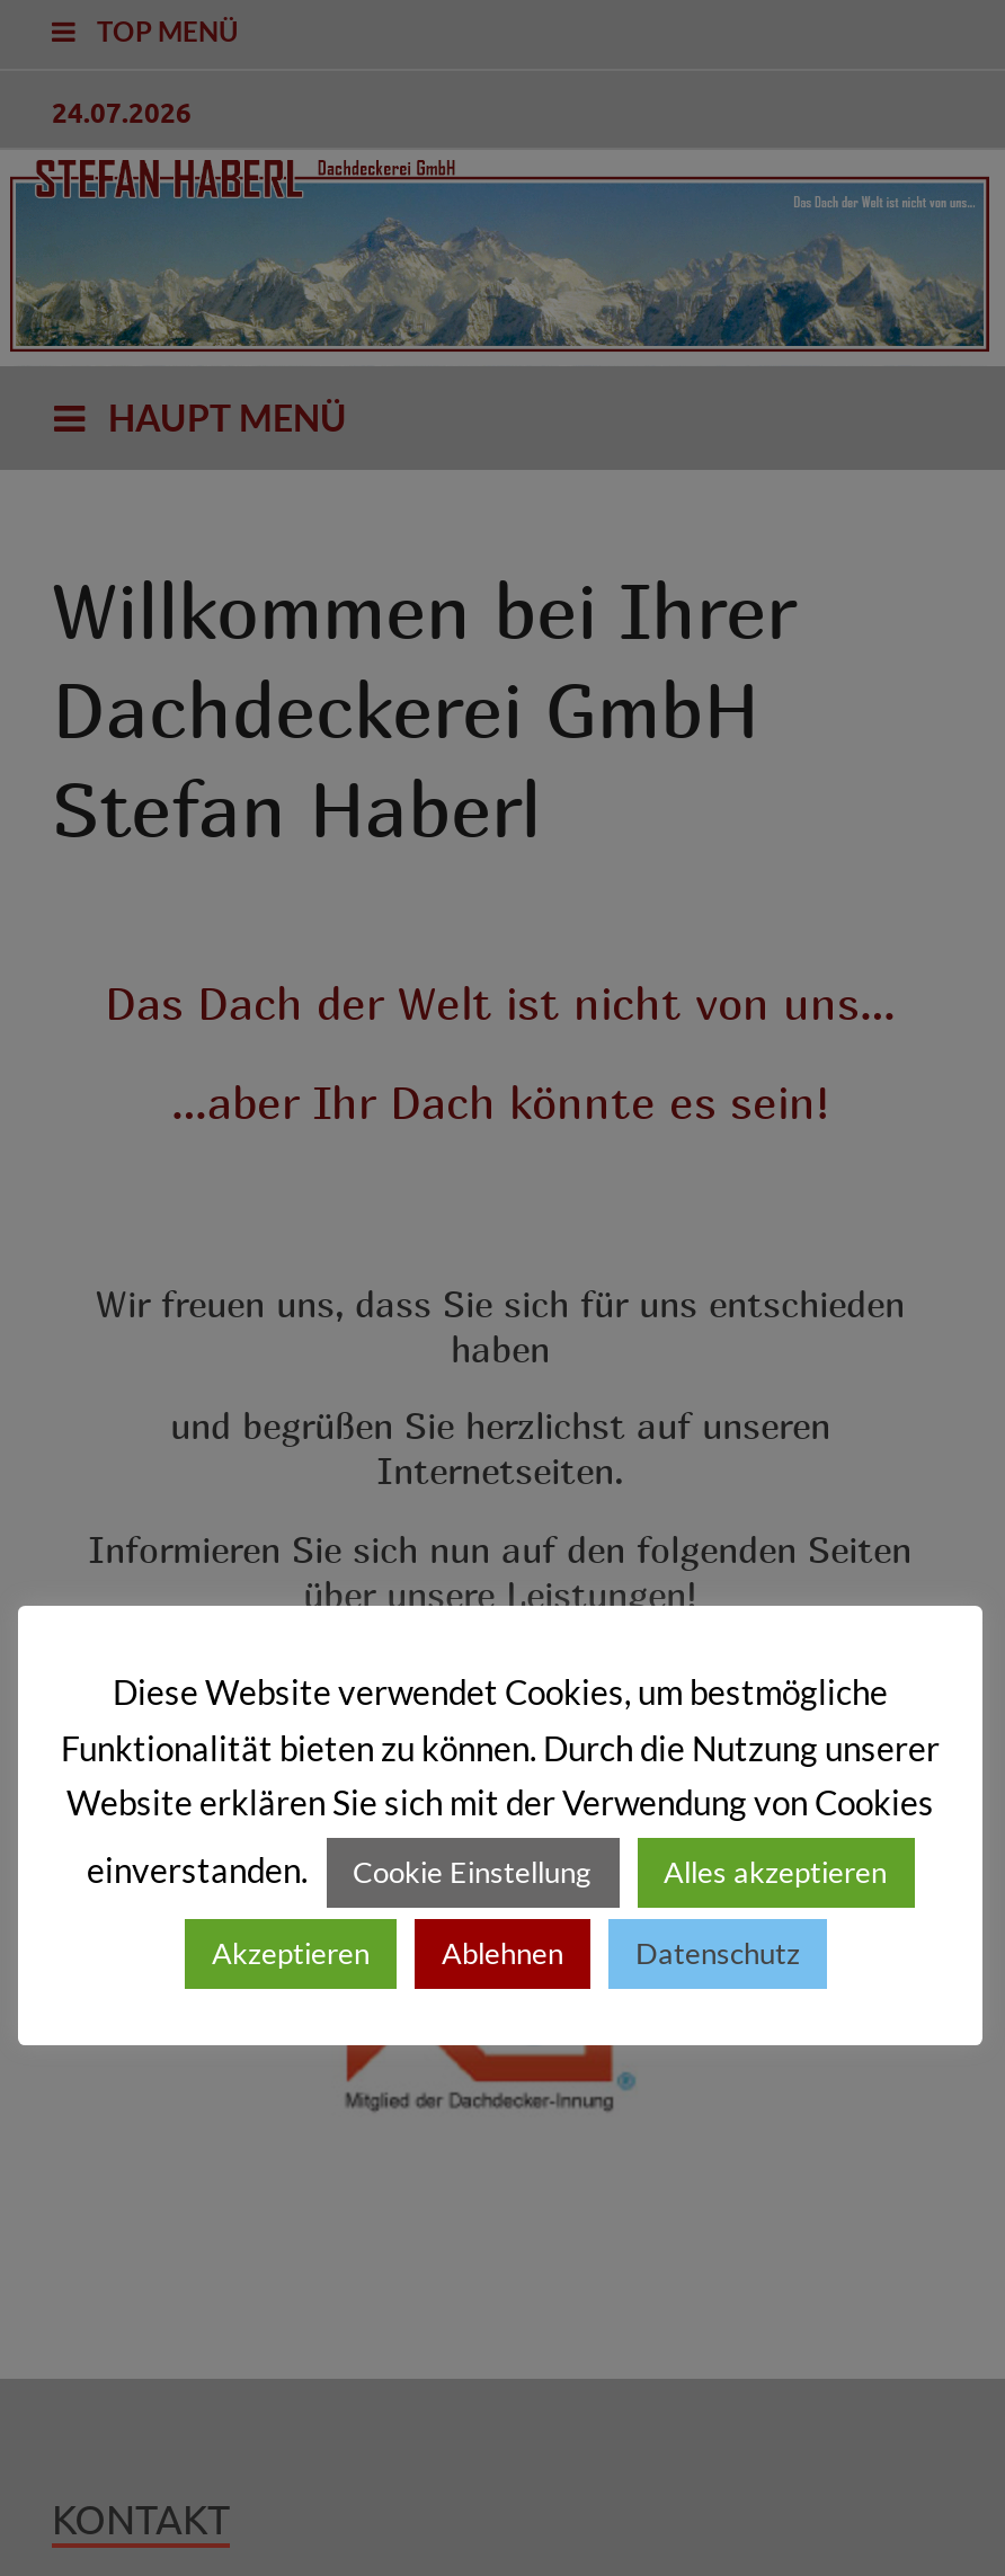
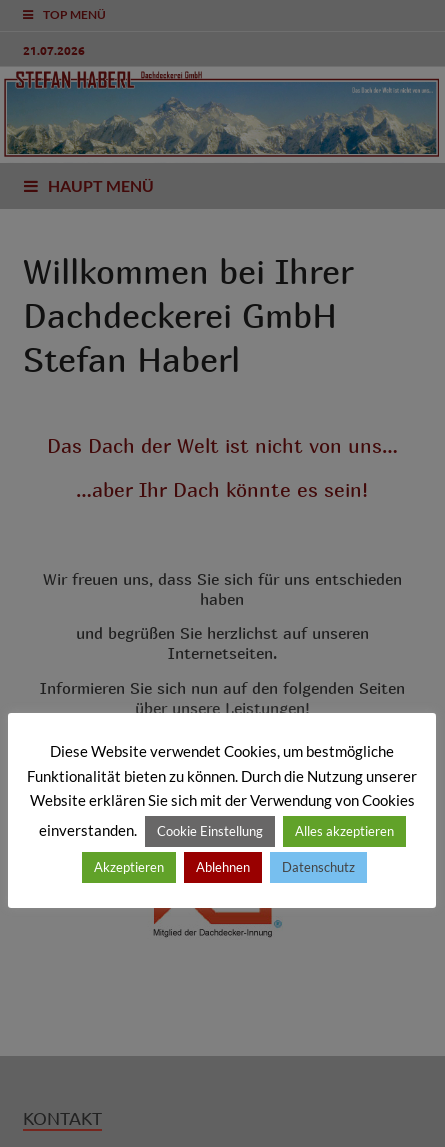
- 24.07.2026
+ 21.07.2026
